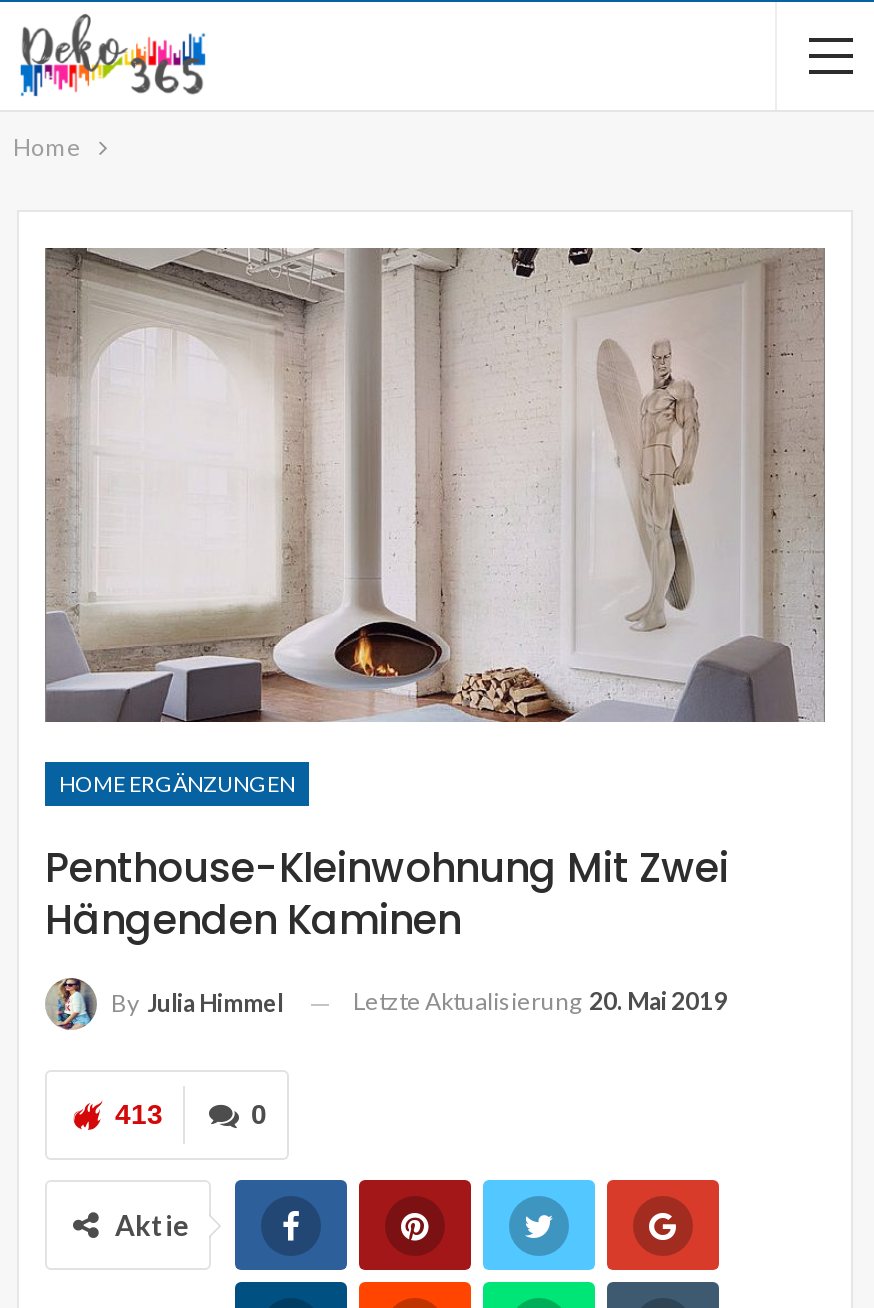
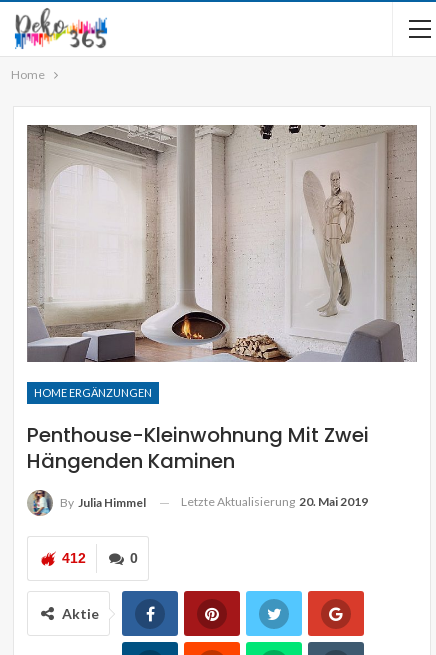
- 413
+ 412
